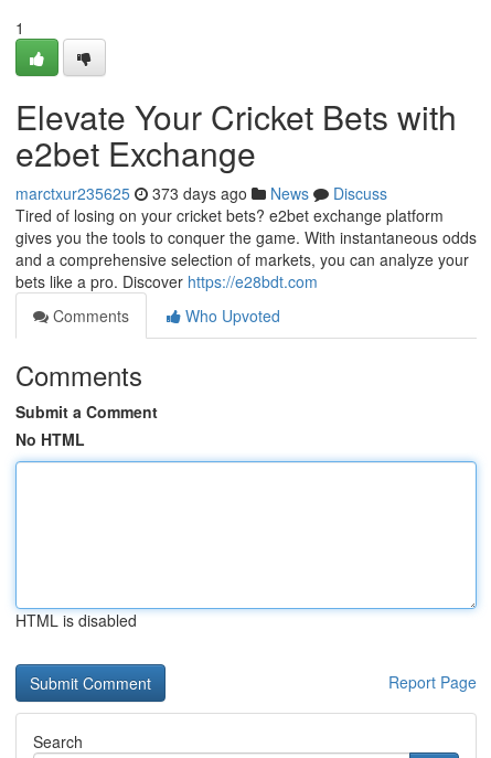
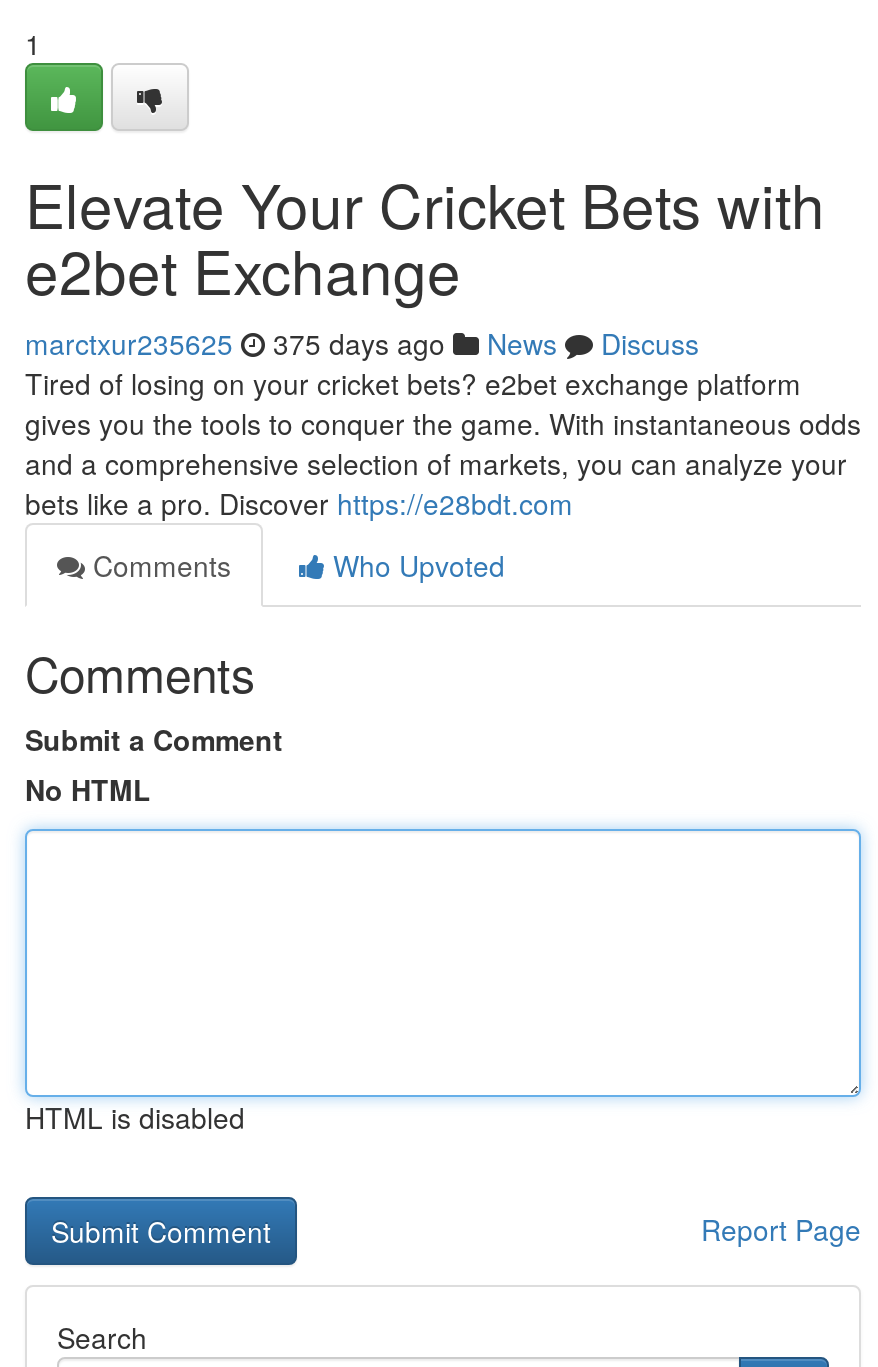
- marctxur235625 373 days ago News Discuss
+ marctxur235625 375 days ago News Discuss
